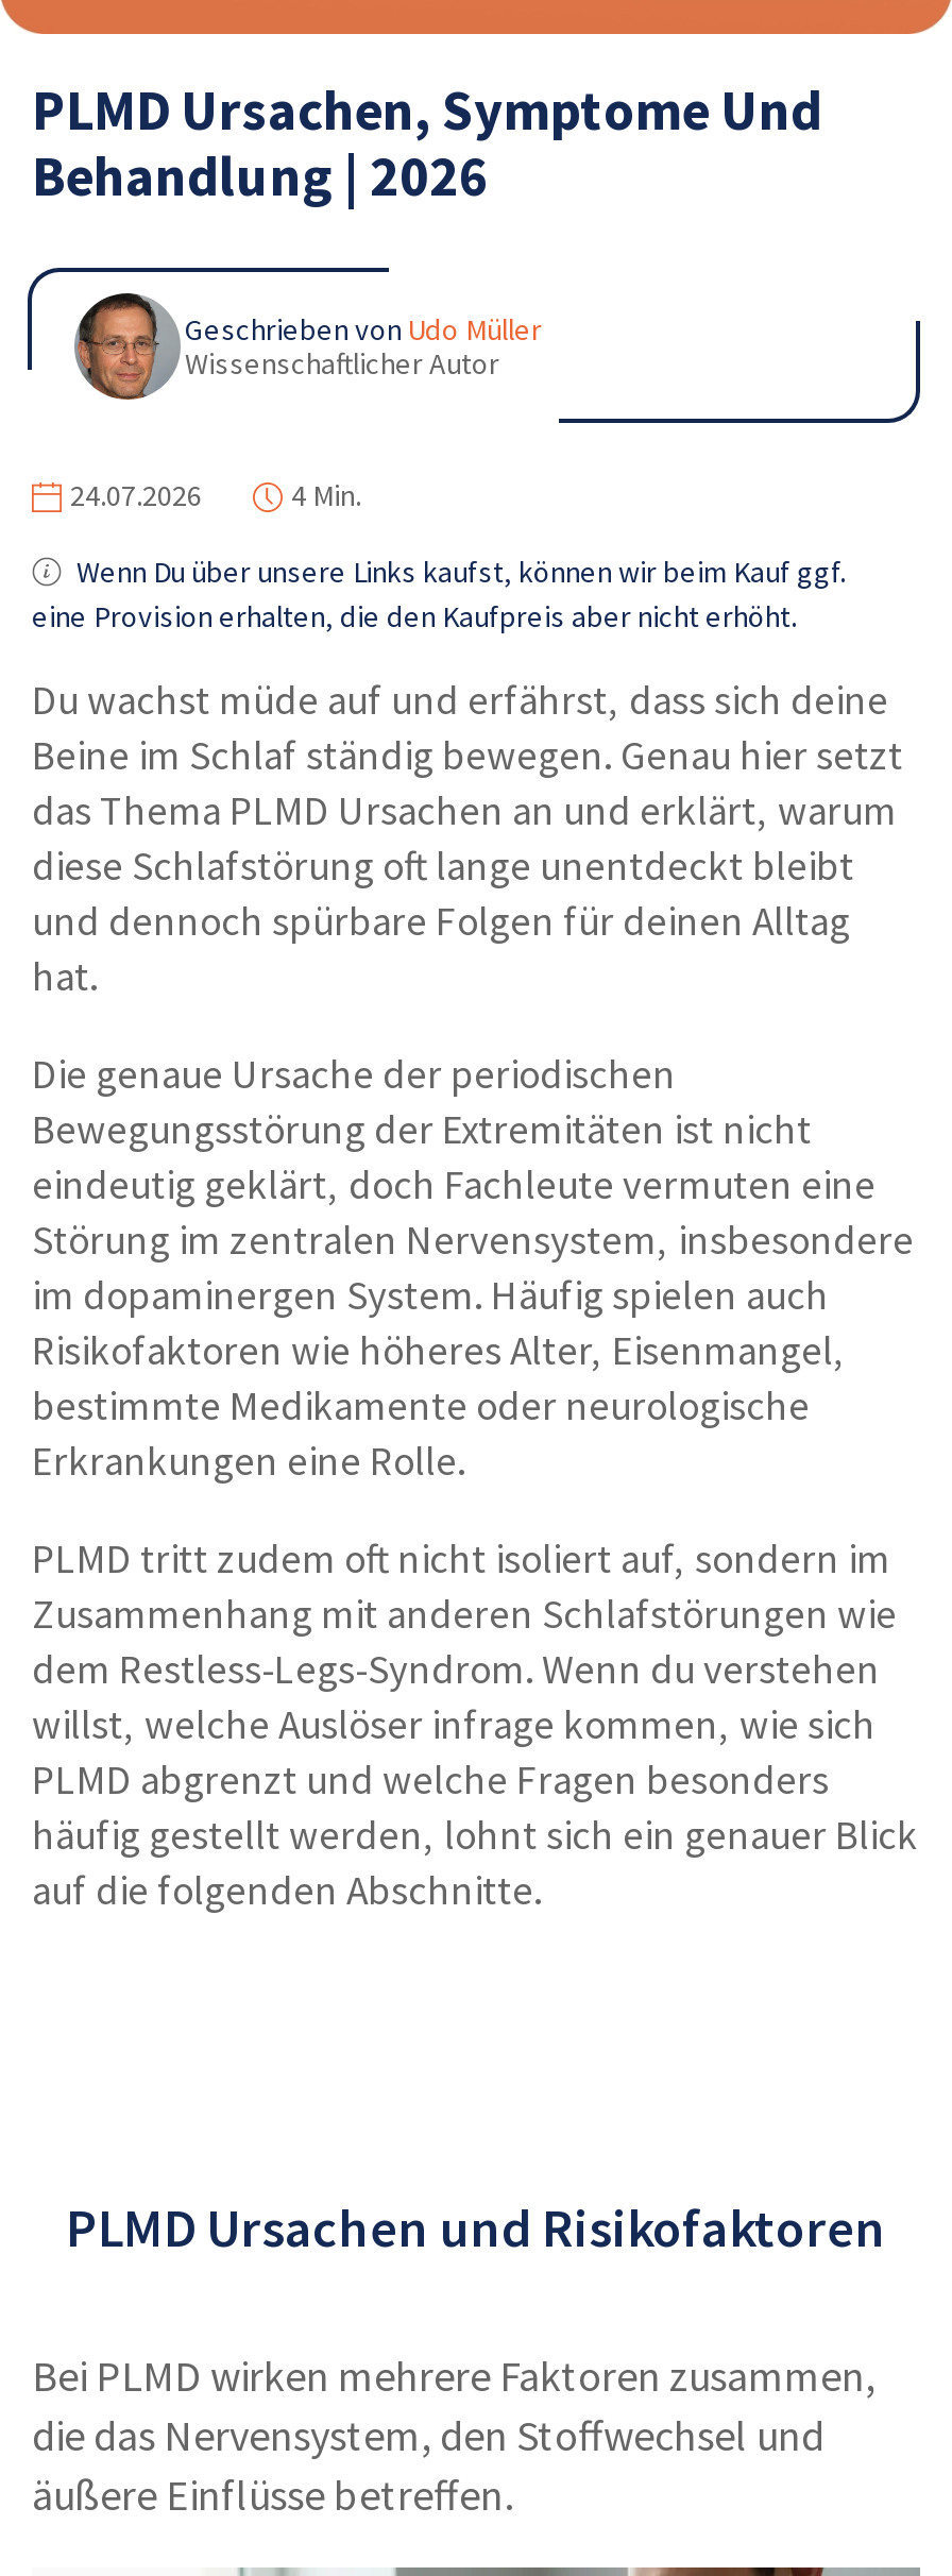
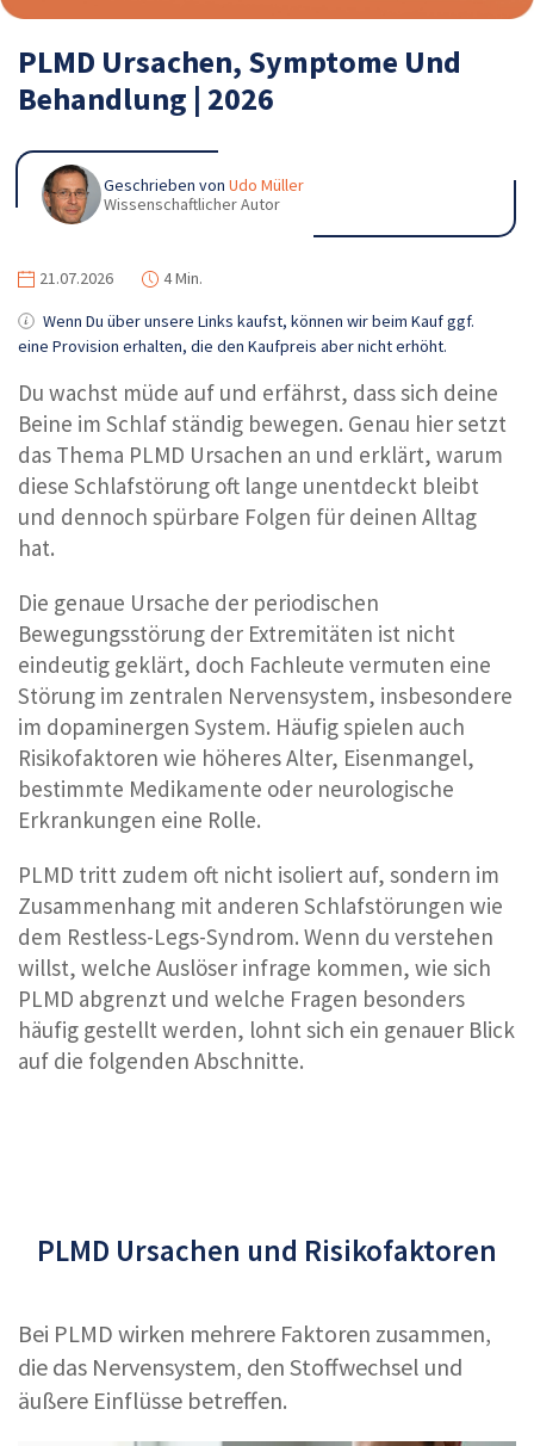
- 24.07.2026
+ 21.07.2026
